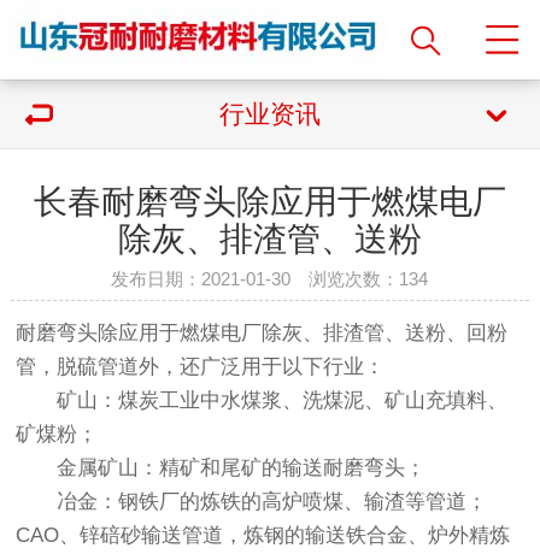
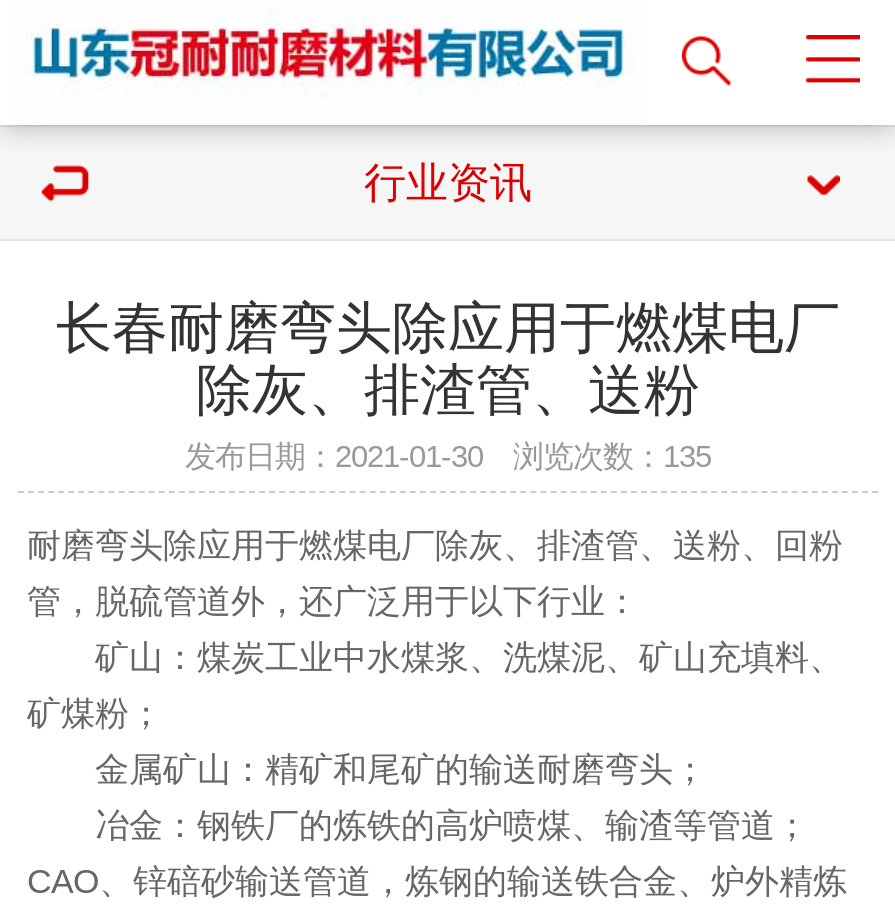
- 发布日期：2021-01-30 浏览次数：134
+ 发布日期：2021-01-30 浏览次数：135
